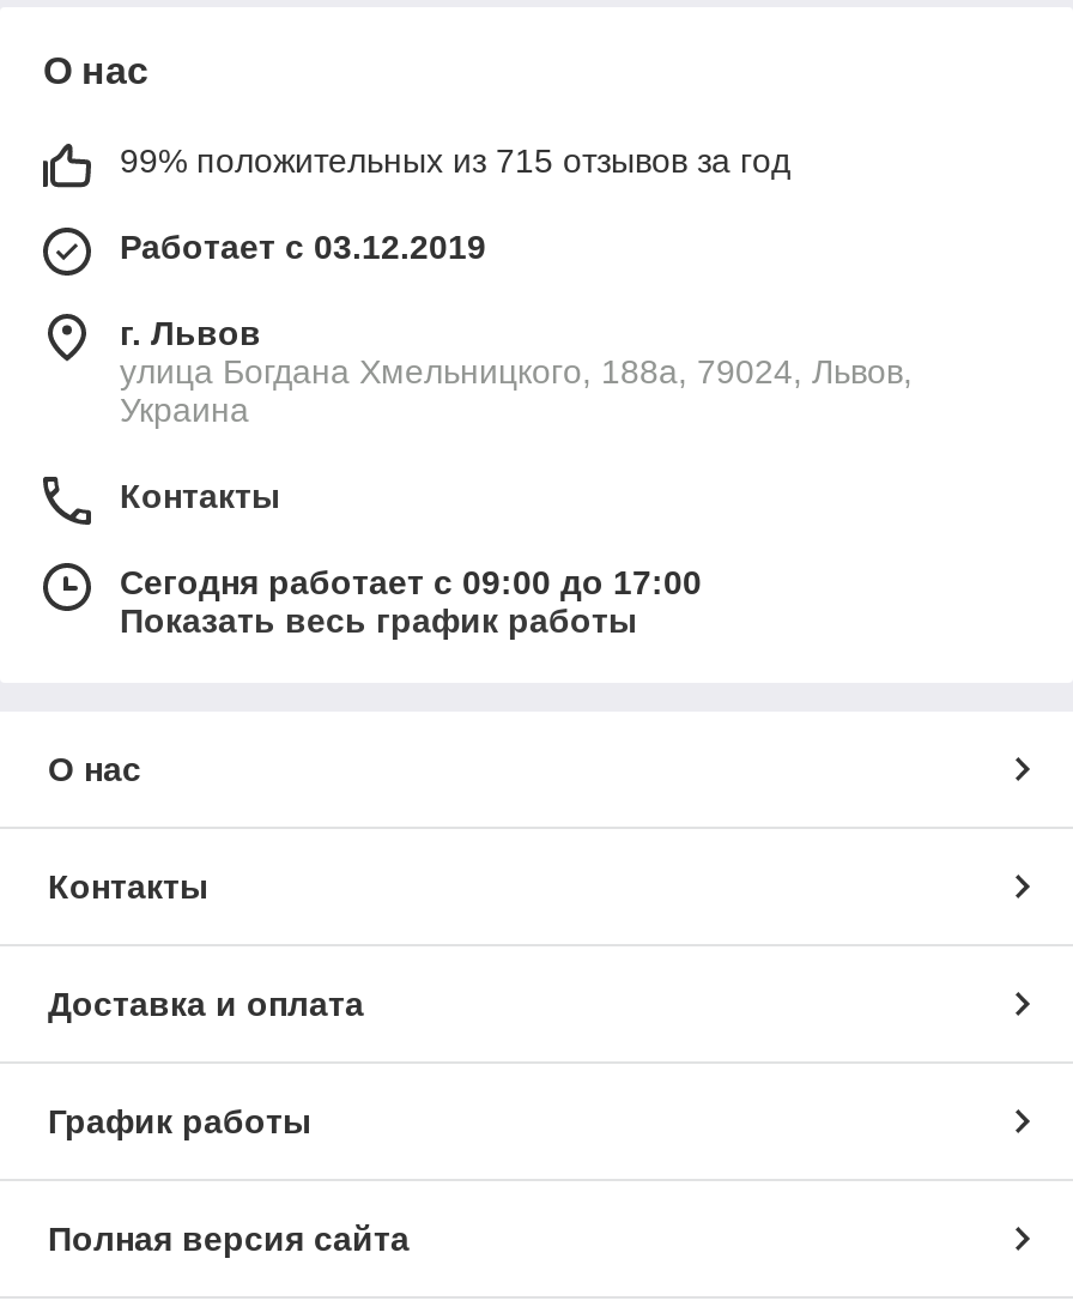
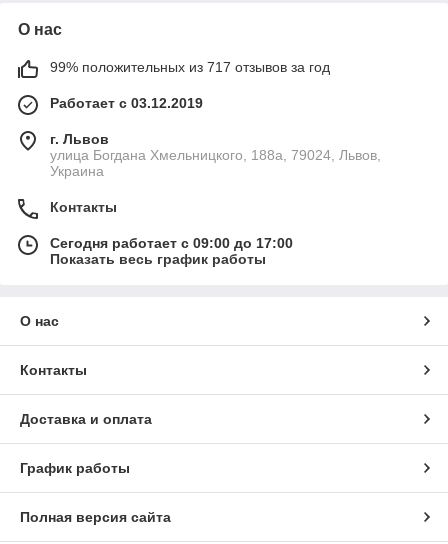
- 99% положительных из 715 отзывов за год
+ 99% положительных из 717 отзывов за год
